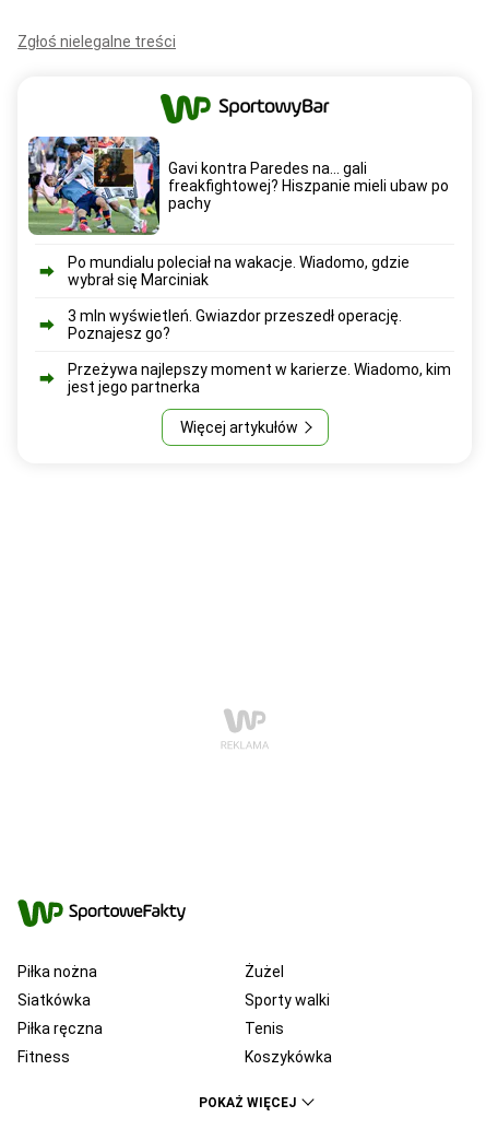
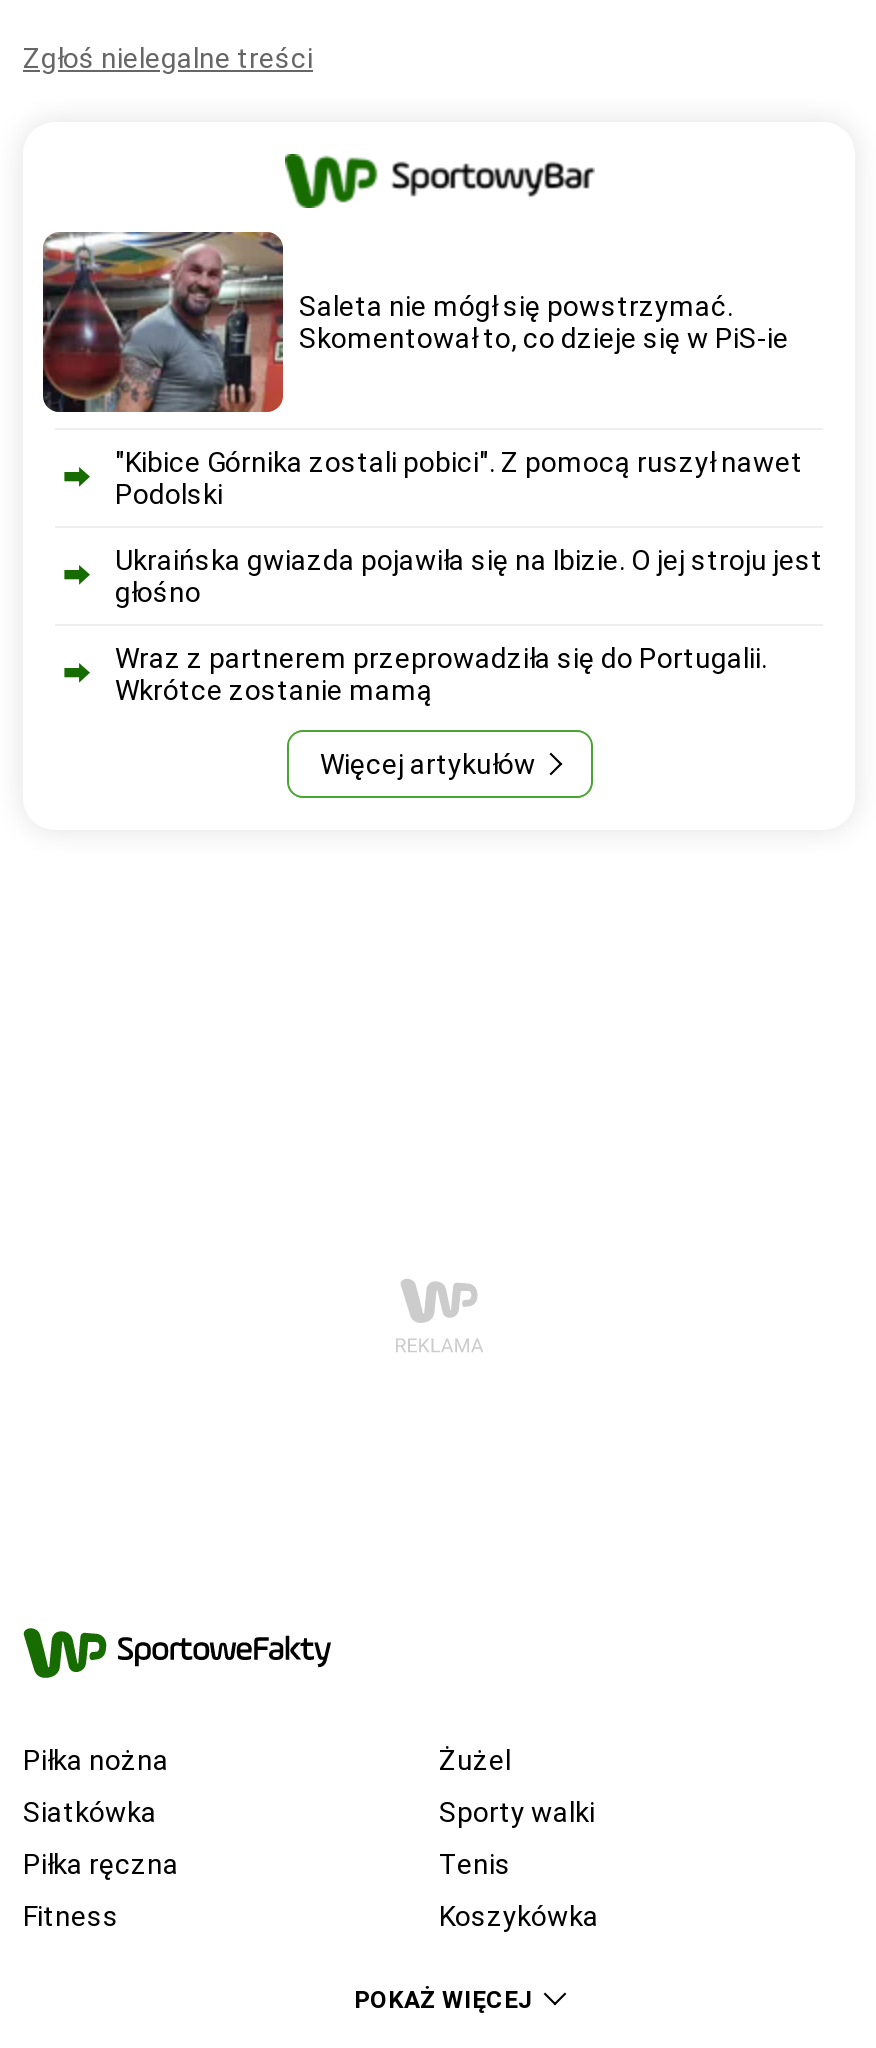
- [image]
- Gavi kontra Paredes na... gali
- freakfightowej? Hiszpanie mieli ubaw po
- pachy
+ [image]
+ Saleta nie mógł się powstrzymać.
+ Skomentował to, co dzieje się w PiS-ie

- Po mundialu poleciał na wakacje. Wiadomo, gdzie
- wybrał się Marciniak
+ "Kibice Górnika zostali pobici". Z pomocą ruszył nawet
+ Podolski

- 3 mln wyświetleń. Gwiazdor przeszedł operację.
- Poznajesz go?
+ Ukraińska gwiazda pojawiła się na Ibizie. O jej stroju jest
+ głośno

- Przeżywa najlepszy moment w karierze. Wiadomo, kim
- jest jego partnerka
+ Wraz z partnerem przeprowadziła się do Portugalii.
+ Wkrótce zostanie mamą
